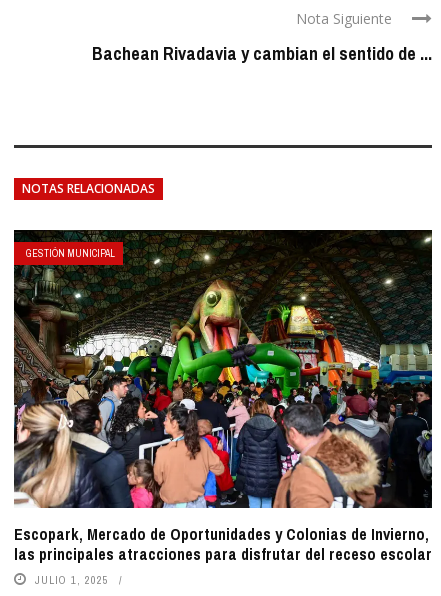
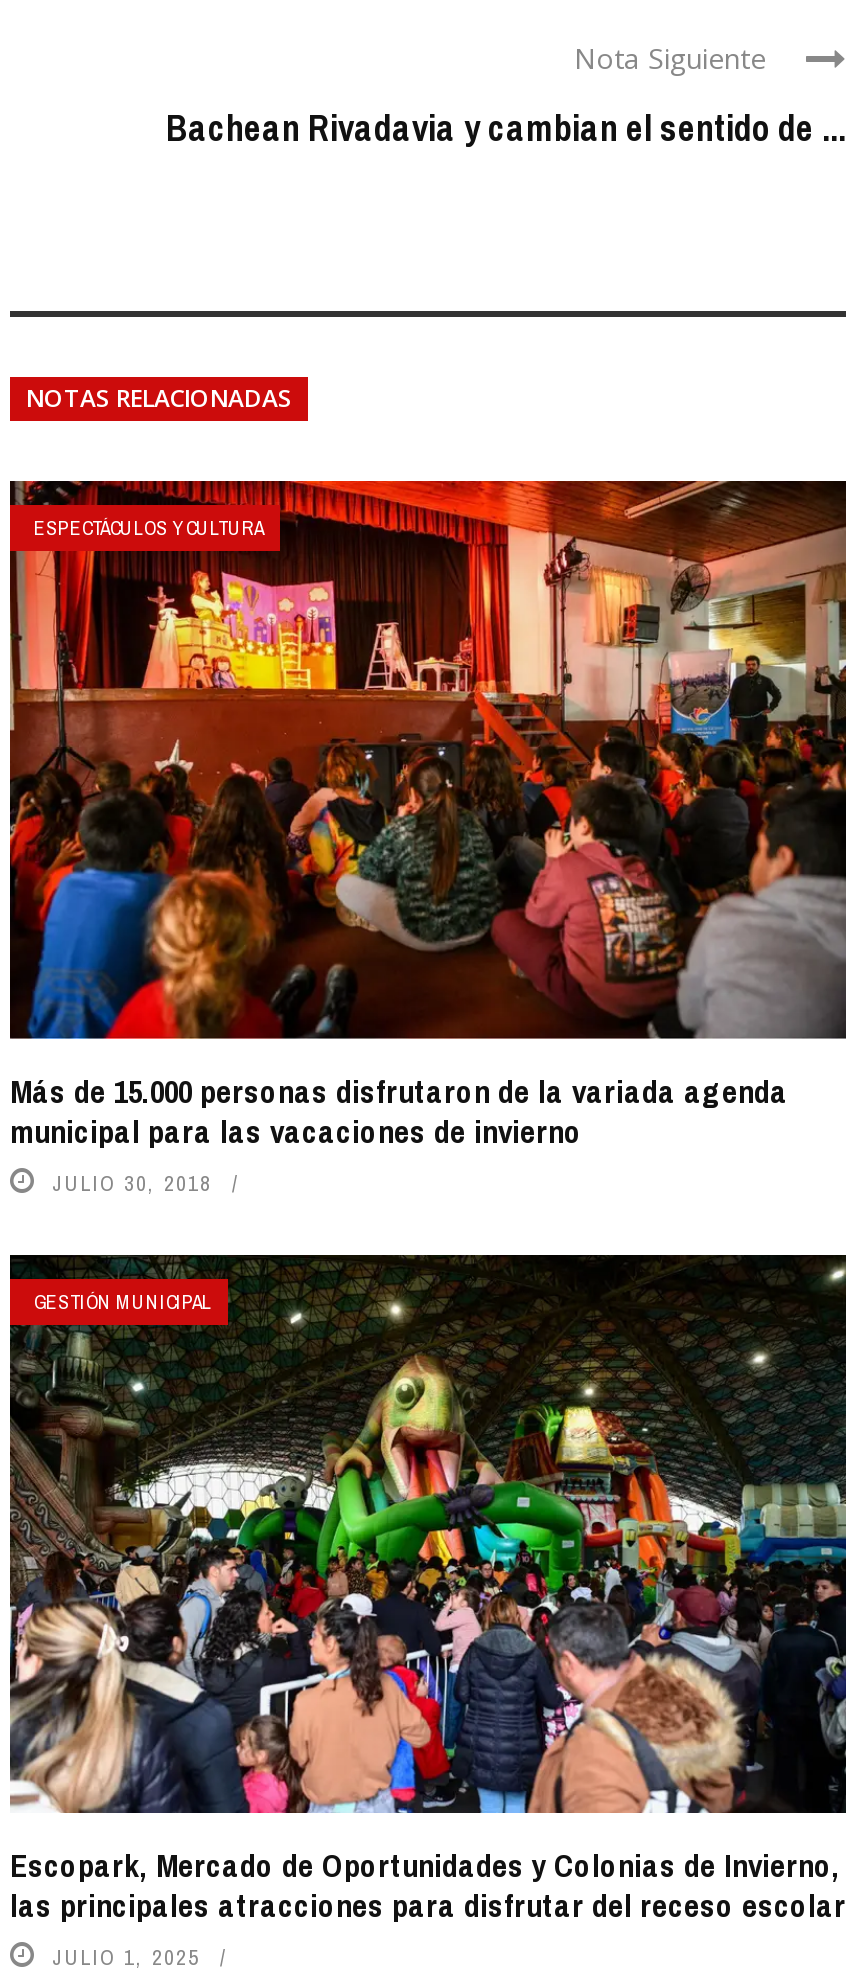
+ [image]
+ ESPECTÁCULOS Y CULTURA

+ Más de 15.000 personas disfrutaron de la variada agenda
+ municipal para las vacaciones de invierno
+ JULIO 30, 2018
